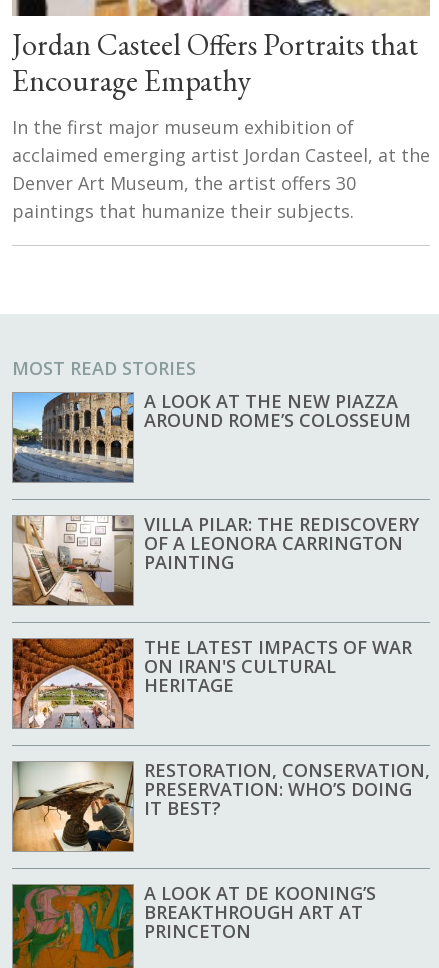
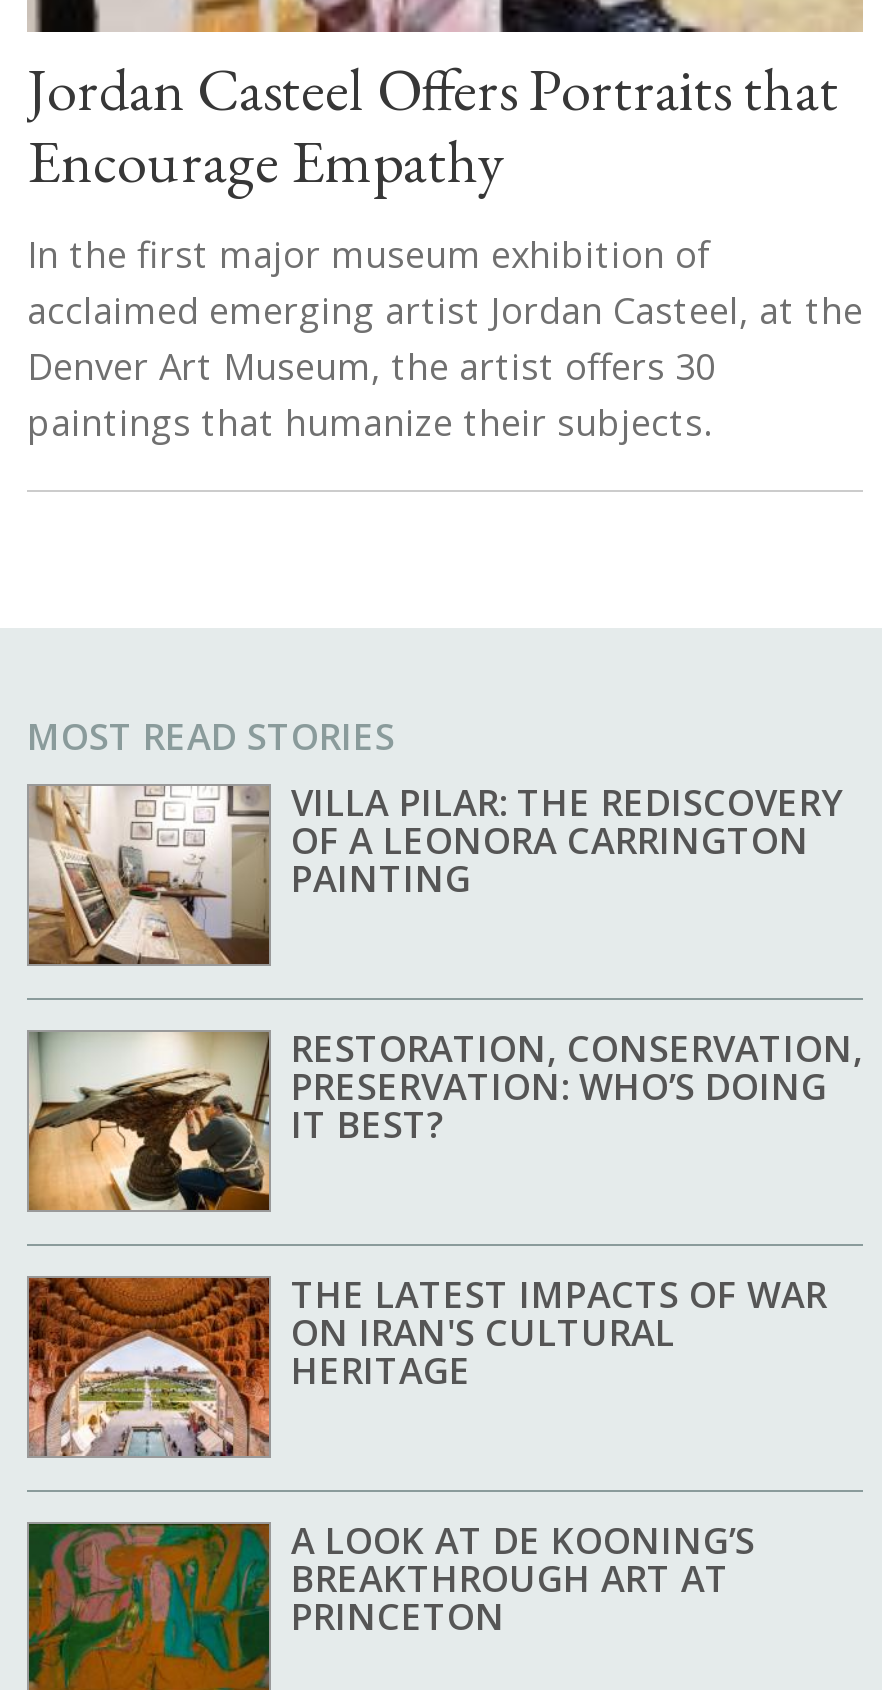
- [image]
- A LOOK AT THE NEW PIAZZA
- AROUND ROME’S COLOSSEUM

moved up: [image] | RESTORATION, CONSERVATION, | PRESERVATION: WHO’S DOING | IT BEST?
